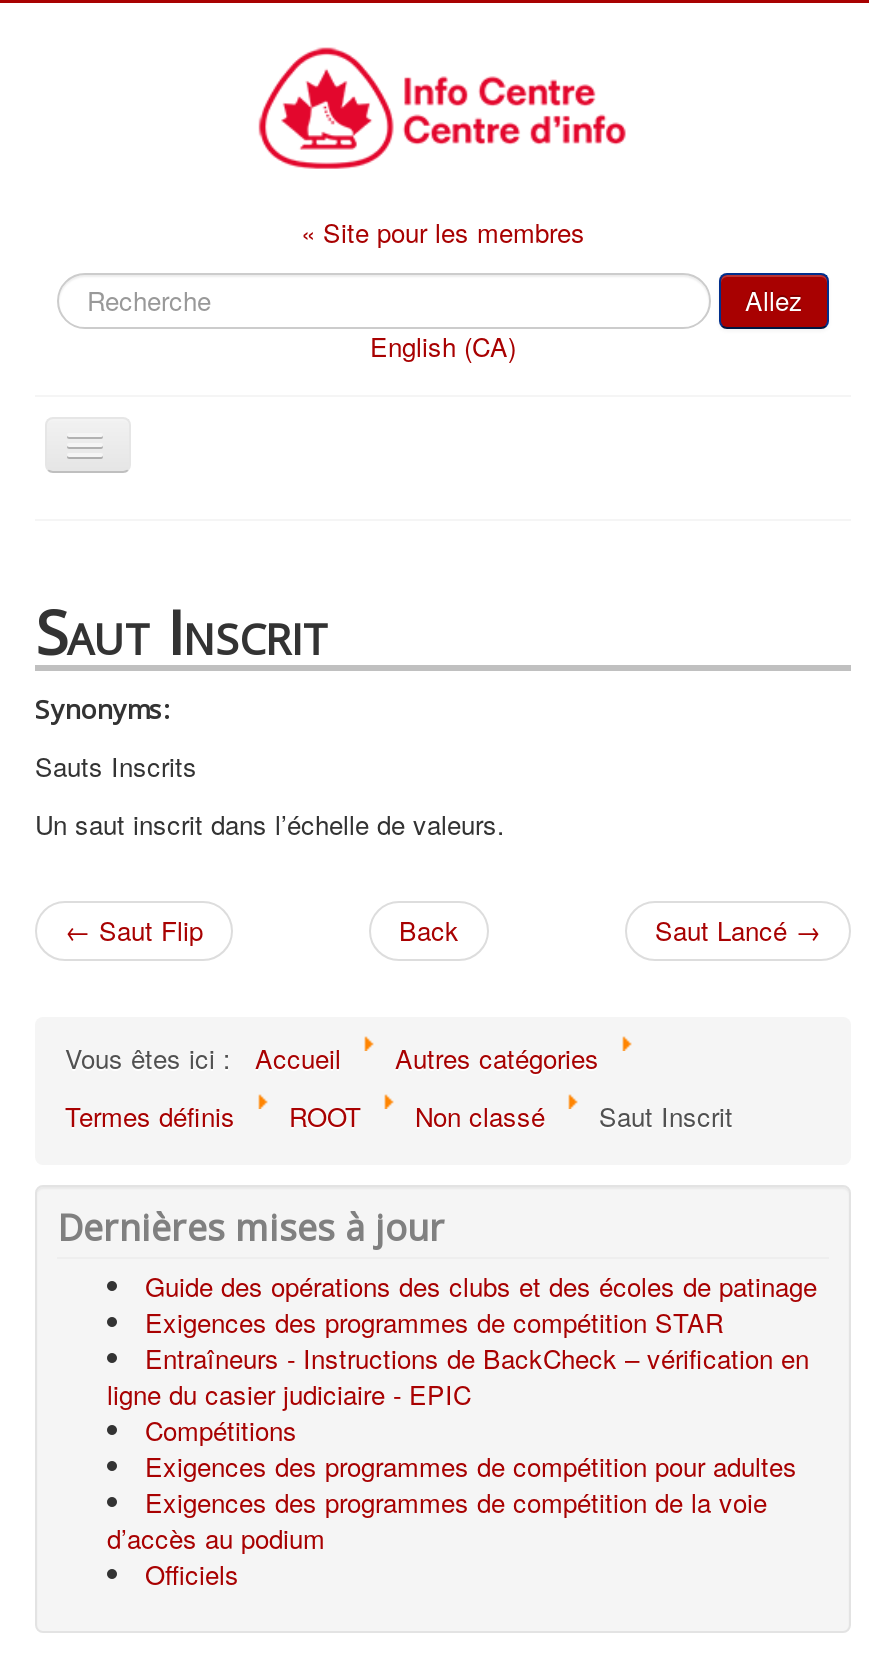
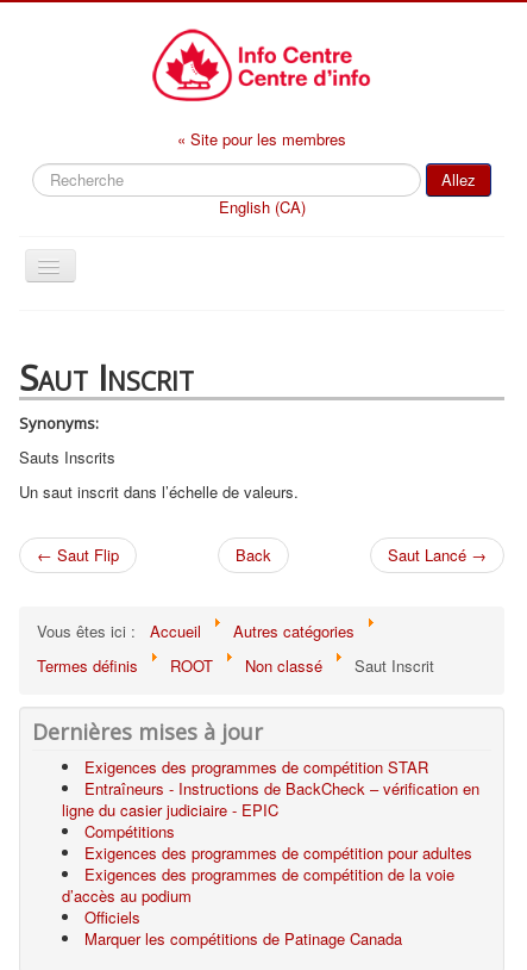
- Guide des opérations des clubs et des écoles de patinage

+ Marquer les compétitions de Patinage Canada
